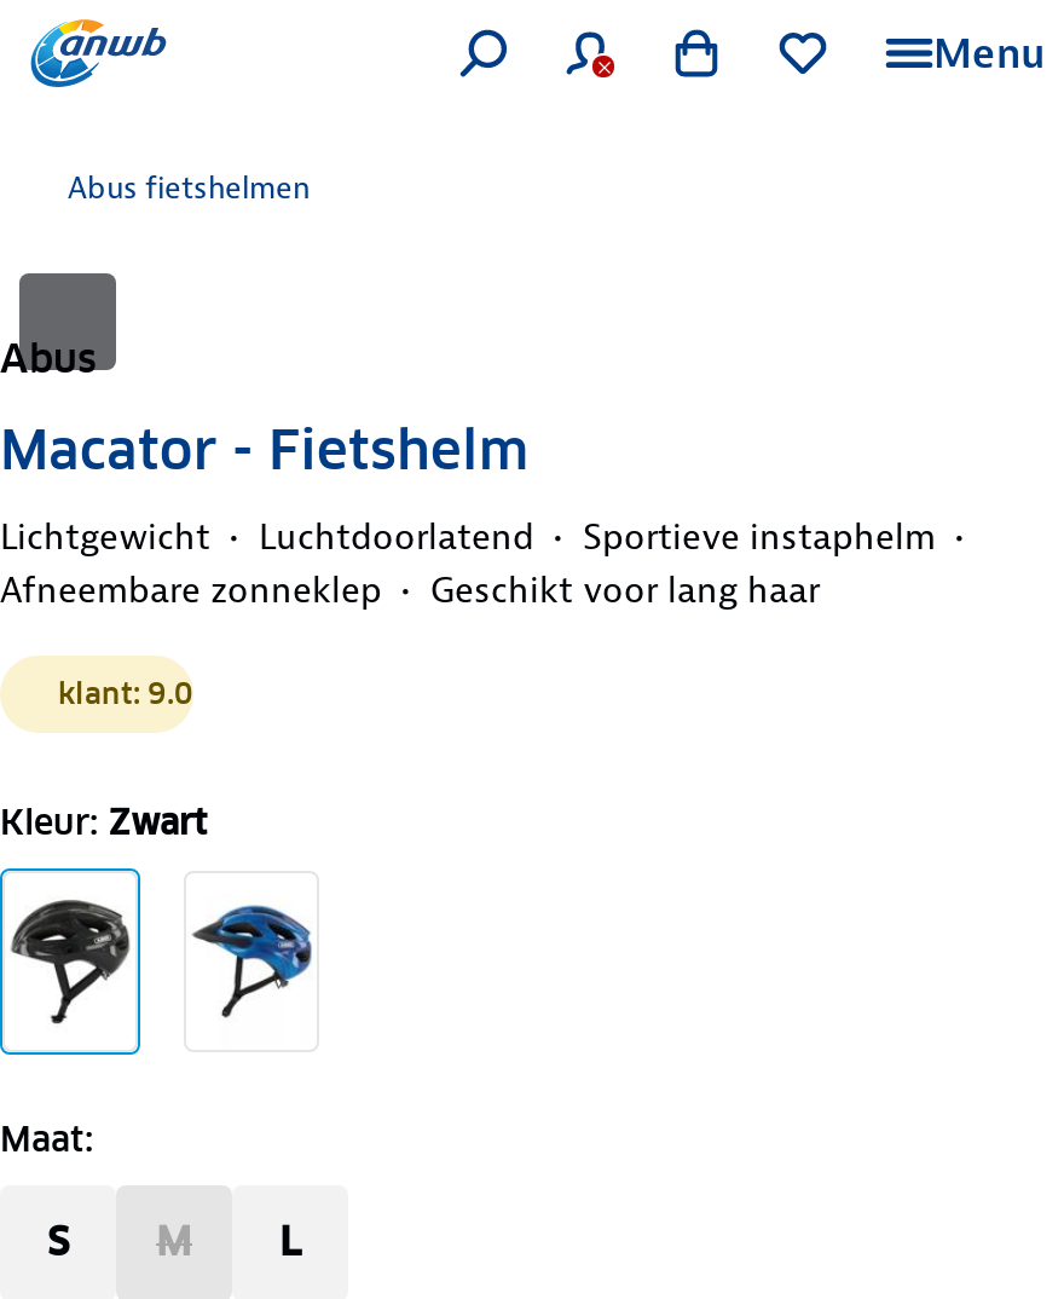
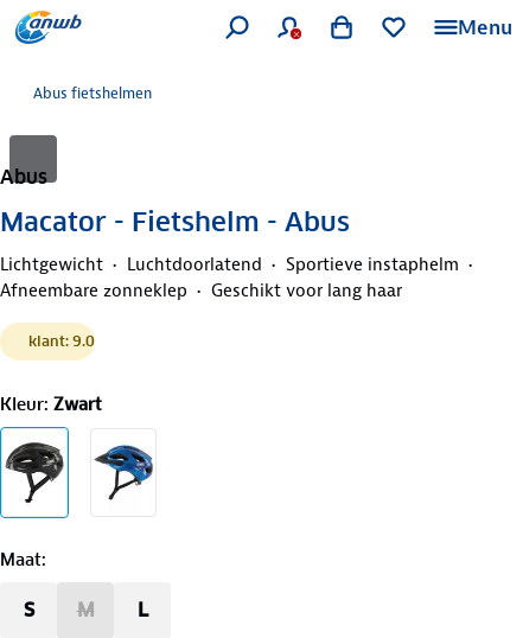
- Macator - Fietshelm
+ Macator - Fietshelm - Abus
